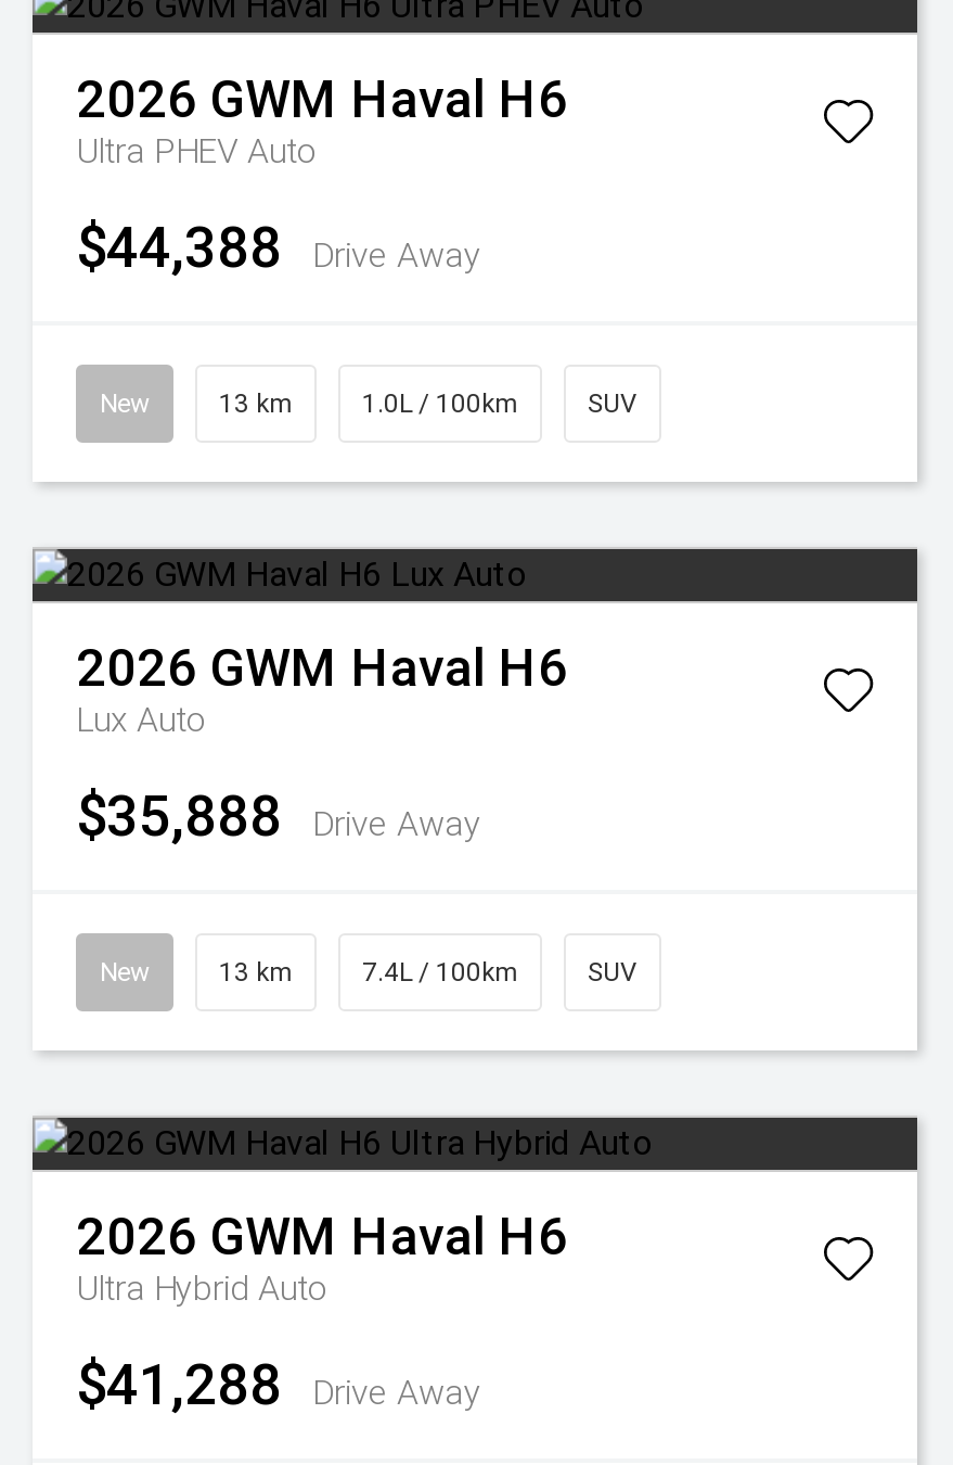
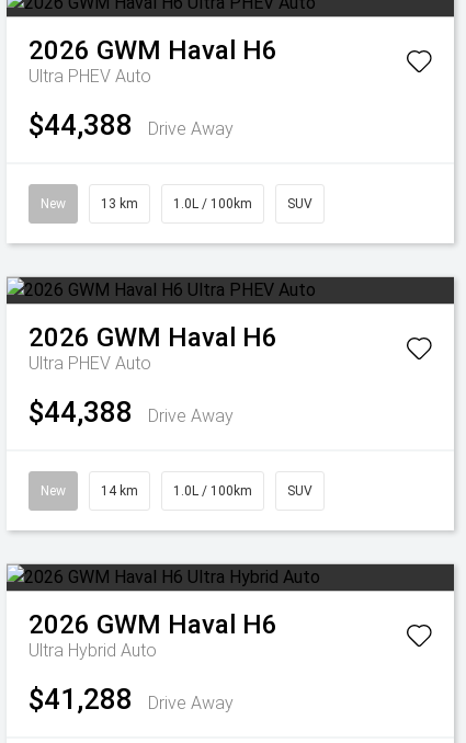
- Lux Auto
+ Ultra PHEV Auto

- $35,888 Drive Away
+ $44,388 Drive Away

- 13 km
+ 14 km

- 7.4L / 100km
+ 1.0L / 100km
